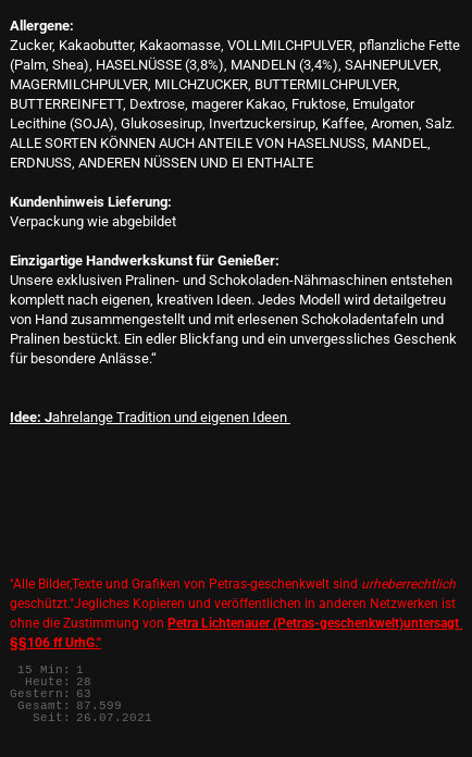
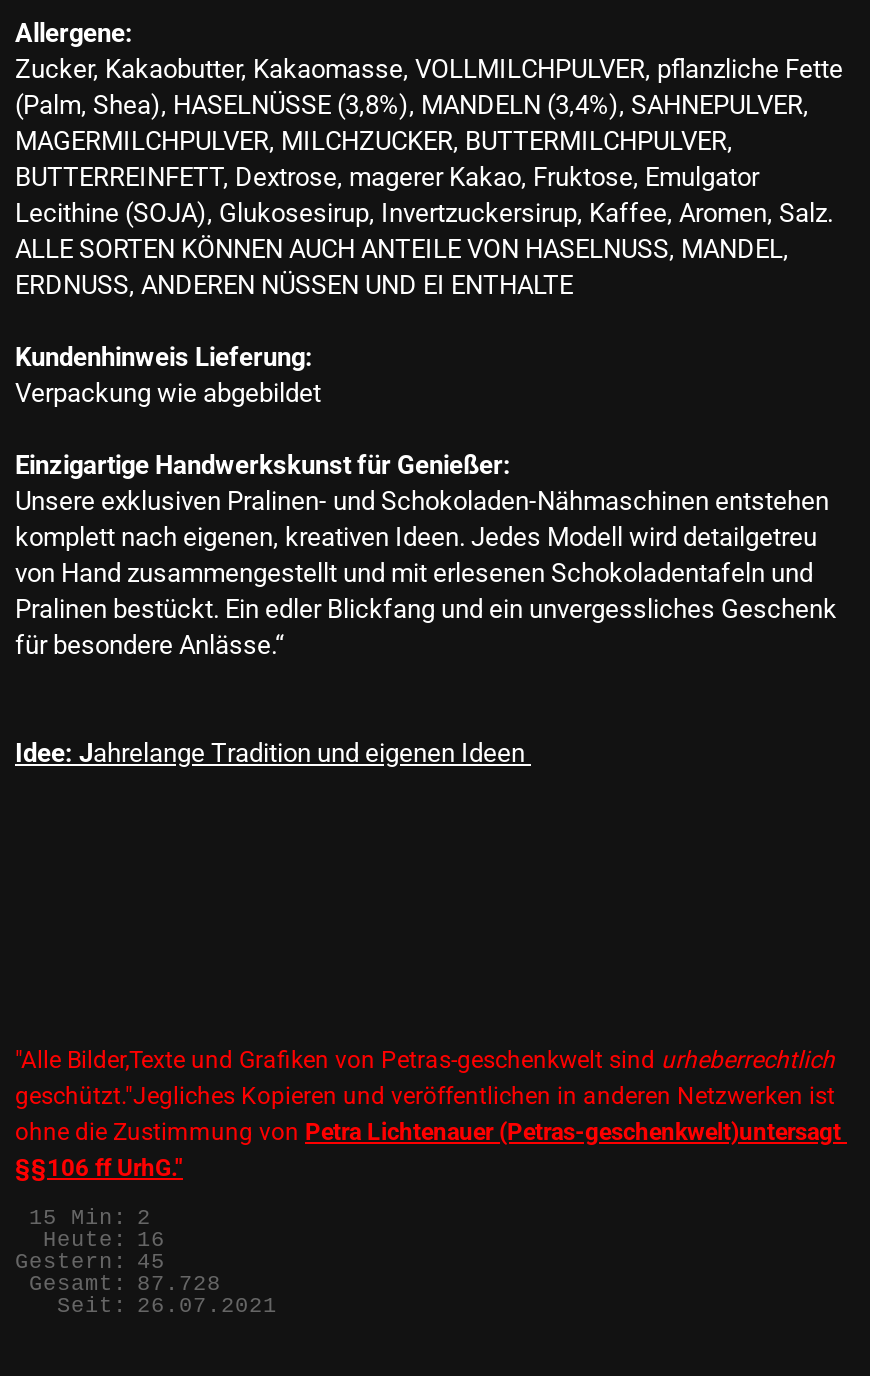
- 15 Min: 1
+ 15 Min: 2

- Heute: 28
+ Heute: 16

- Gestern: 63
+ Gestern: 45

- Gesamt: 87.599
+ Gesamt: 87.728
